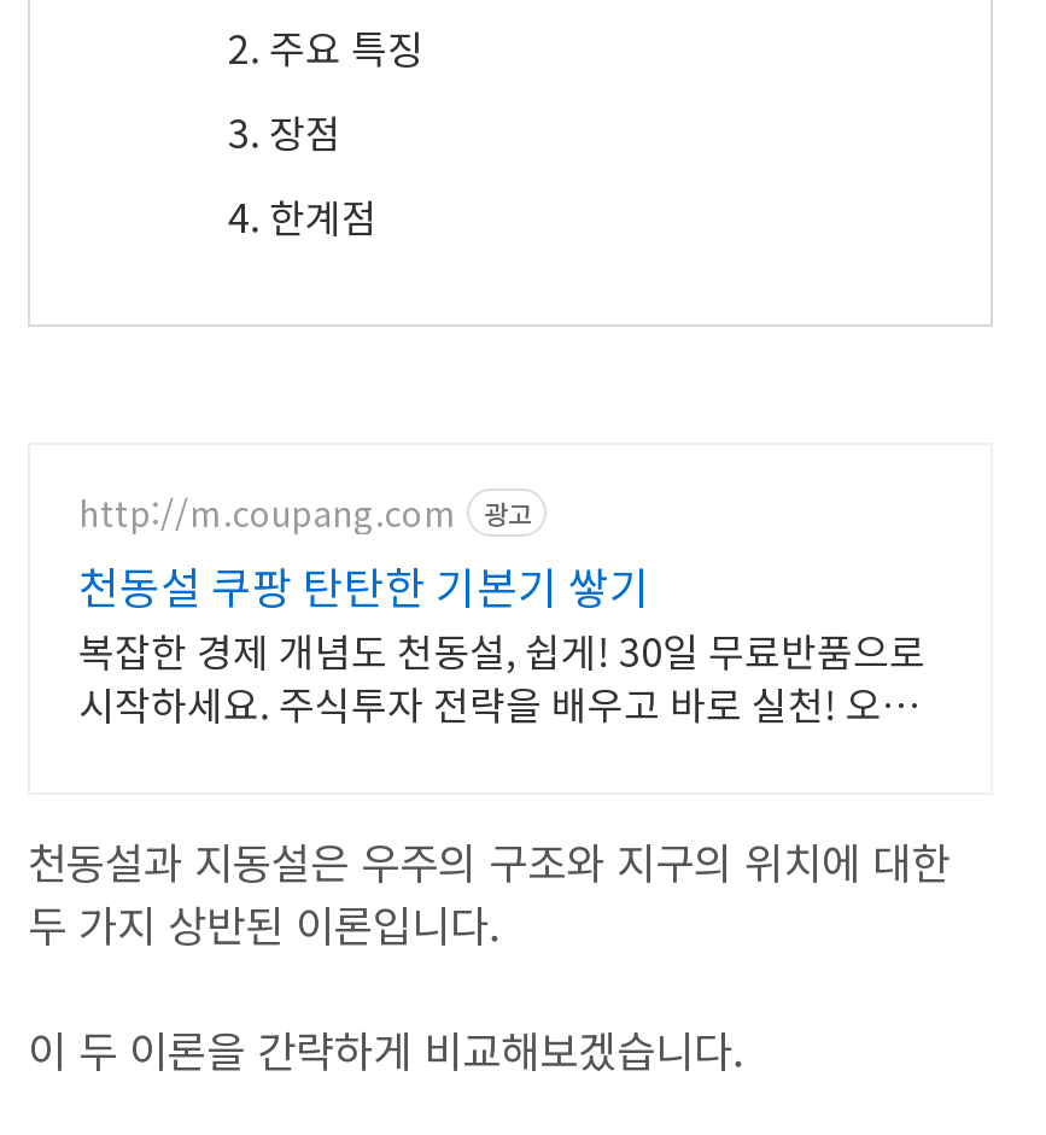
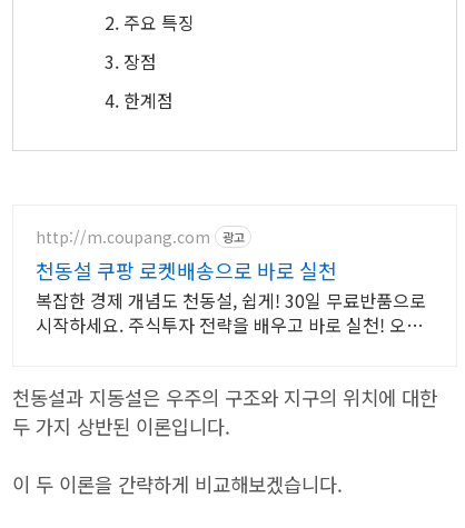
- 천동설 쿠팡 탄탄한 기본기 쌓기
+ 천동설 쿠팡 로켓배송으로 바로 실천
